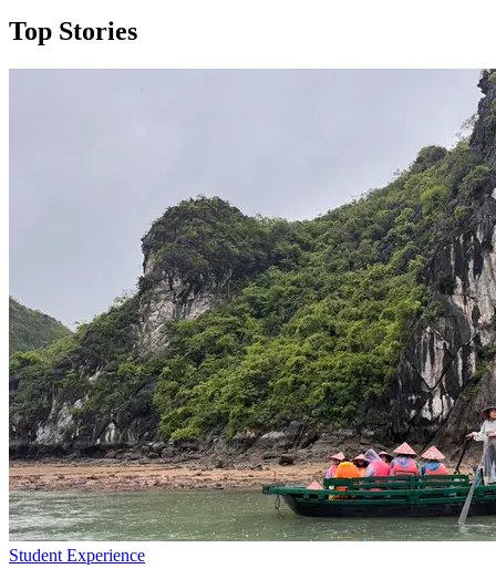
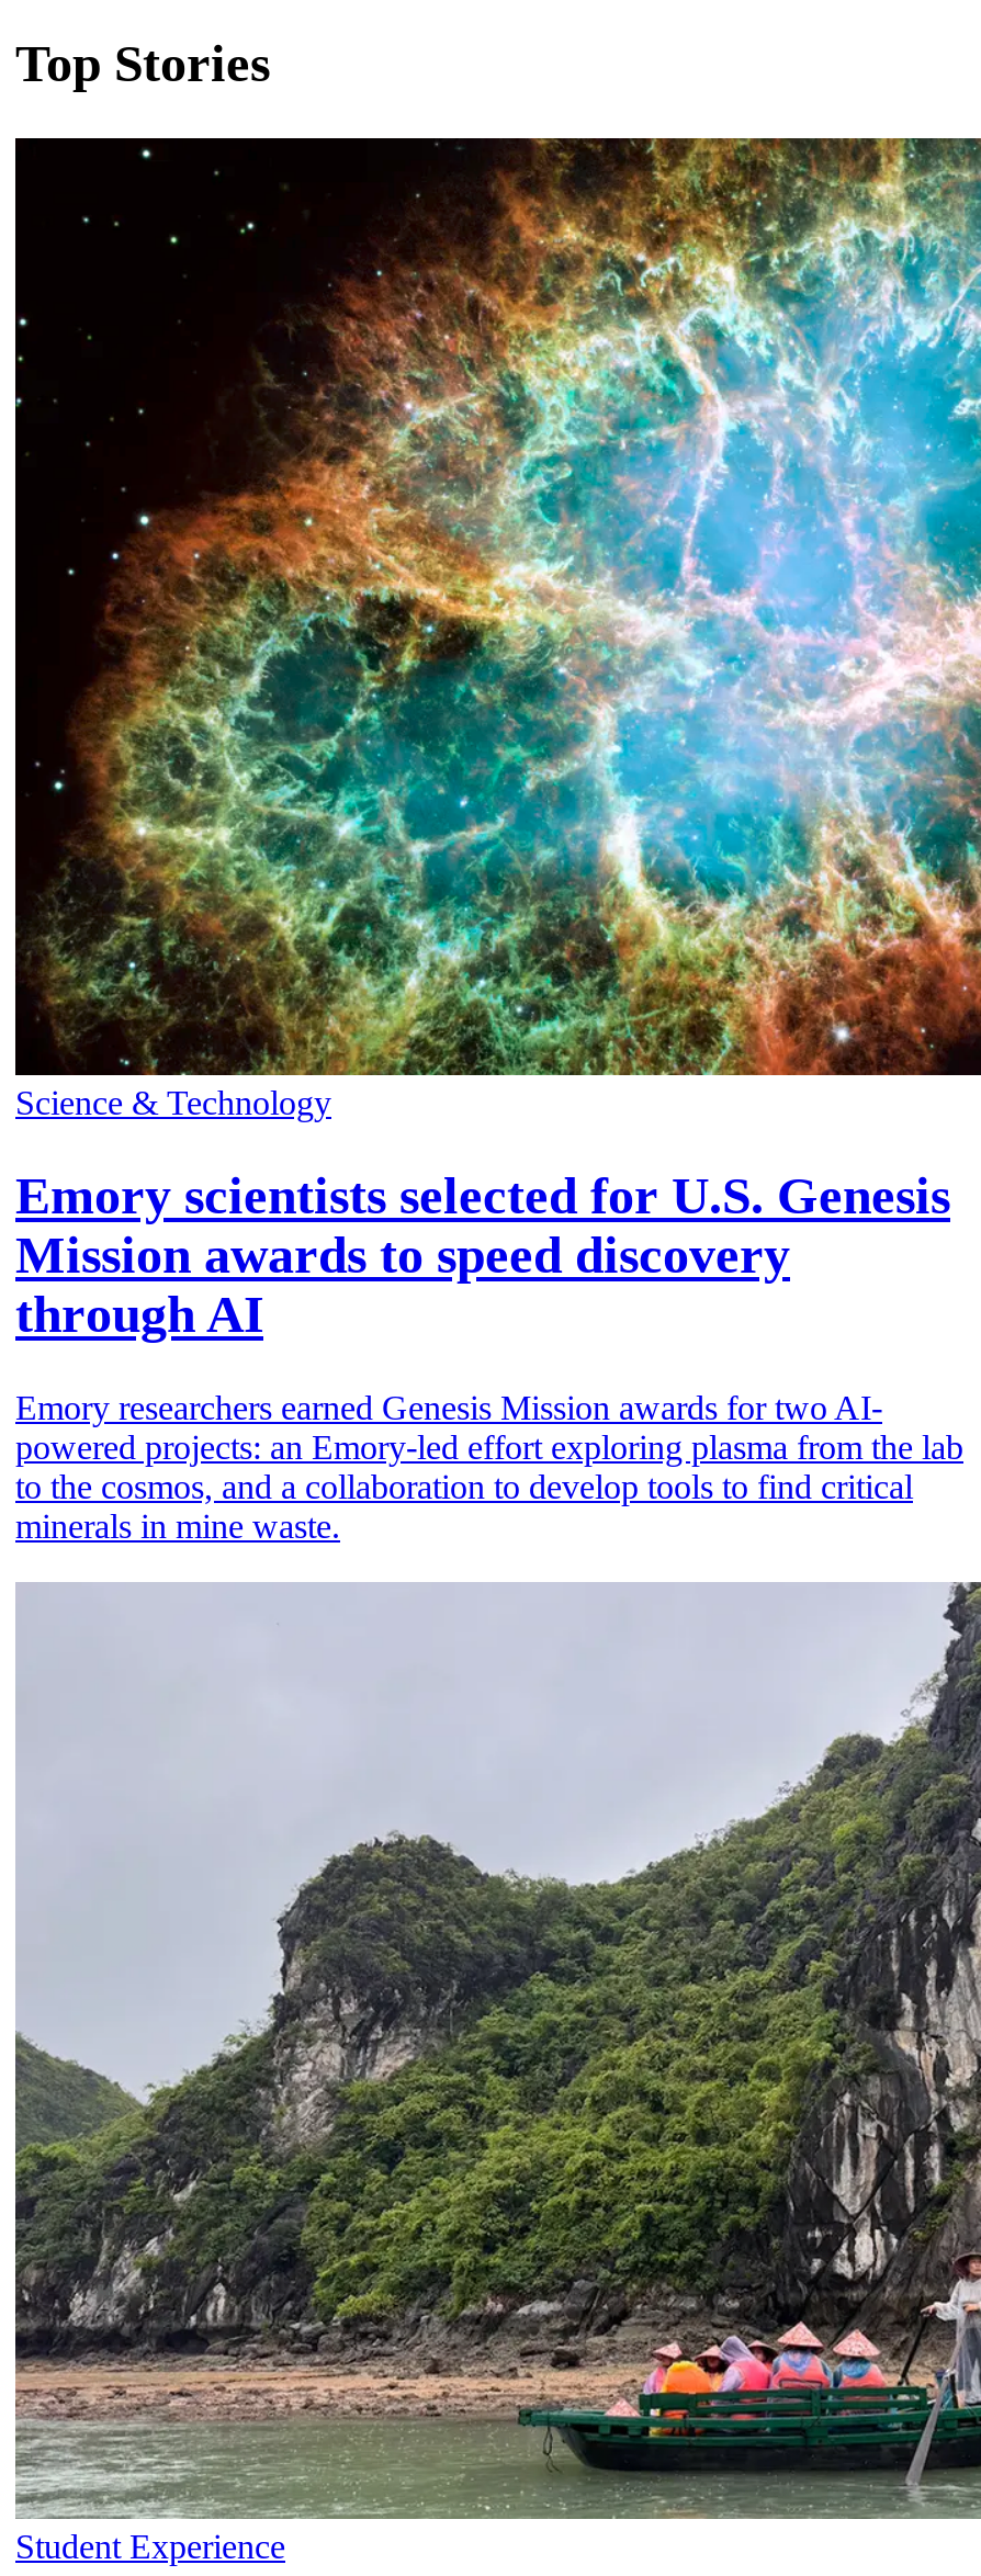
+ [image]
+ Science & Technology
+ Emory scientists selected for U.S. Genesis
+ Mission awards to speed discovery
+ through AI
+ Emory researchers earned Genesis Mission awards for two AI-
+ powered projects: an Emory-led effort exploring plasma from the lab
+ to the cosmos, and a collaboration to develop tools to find critical
+ minerals in mine waste.
